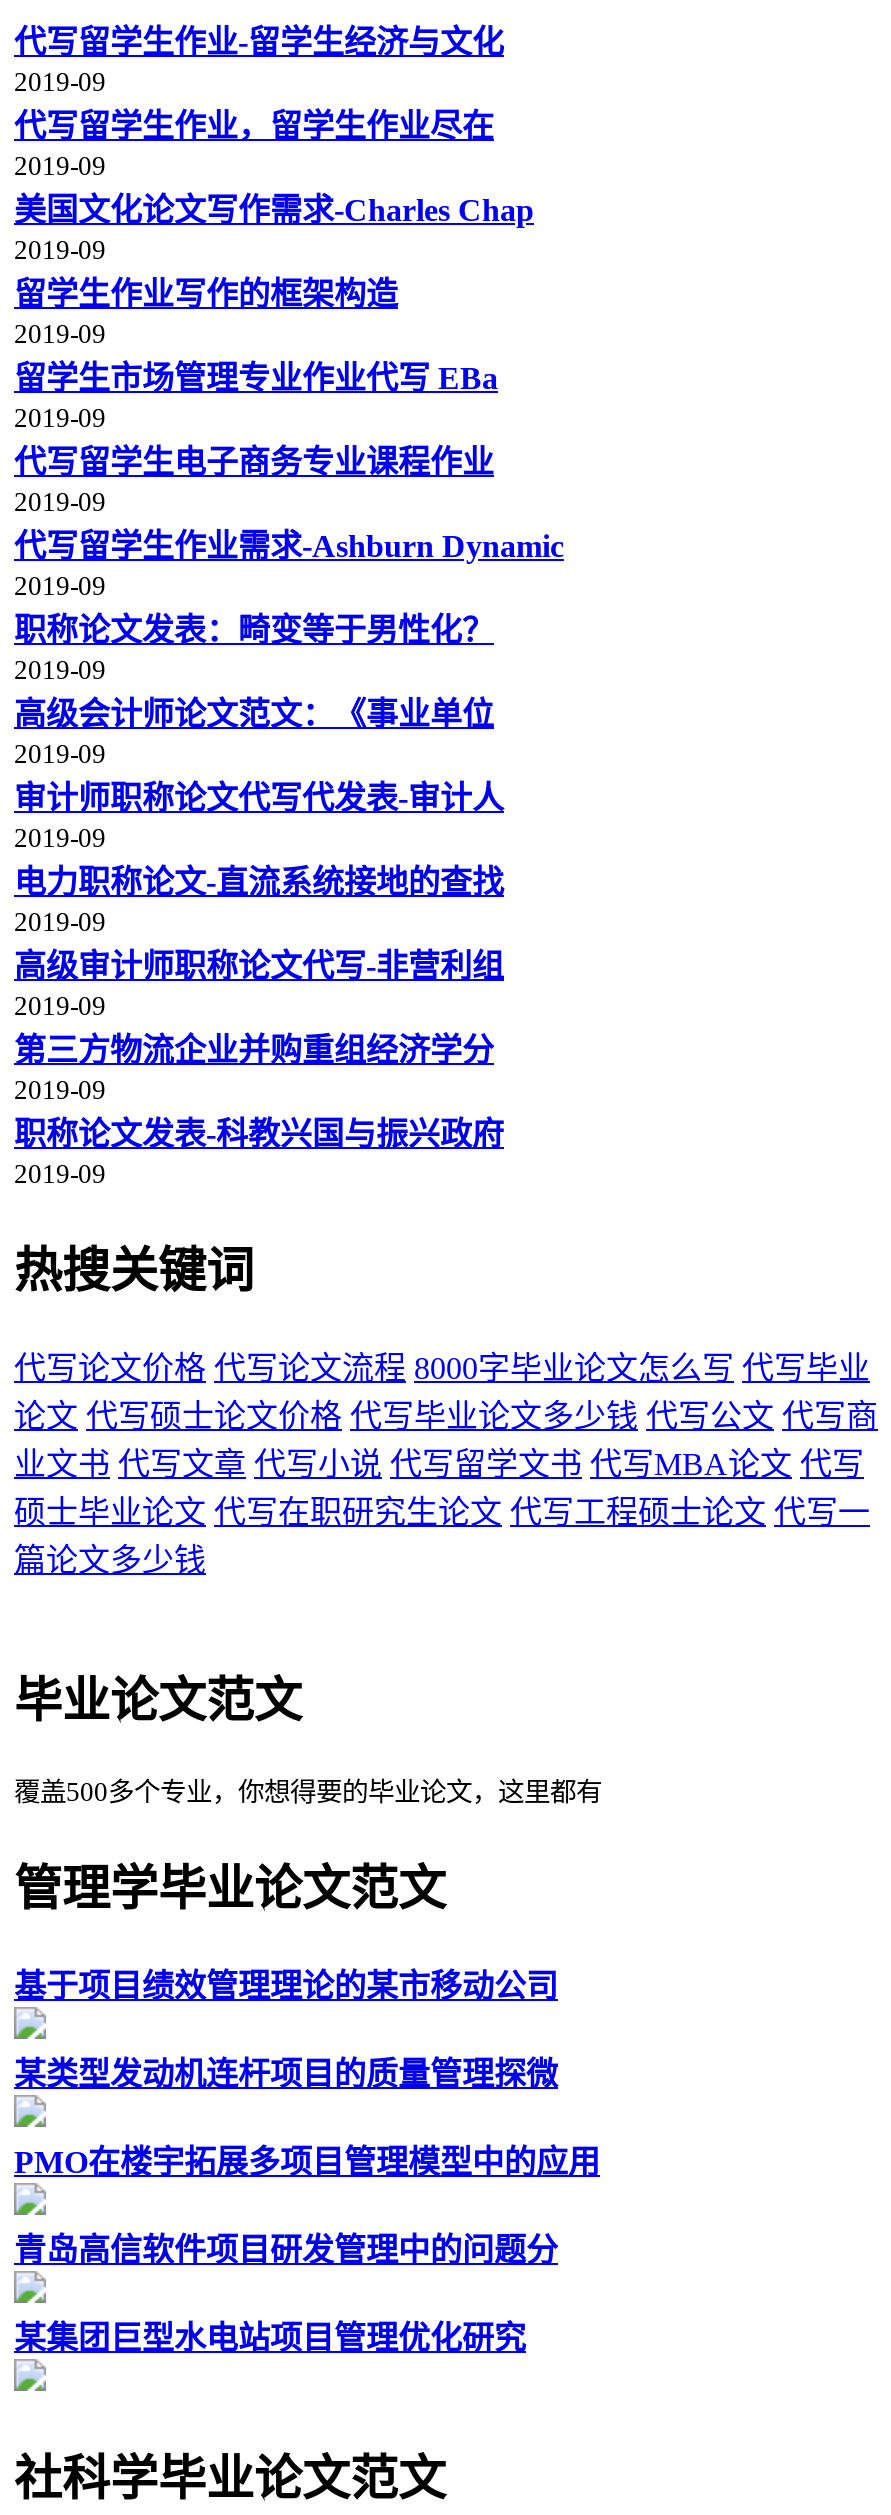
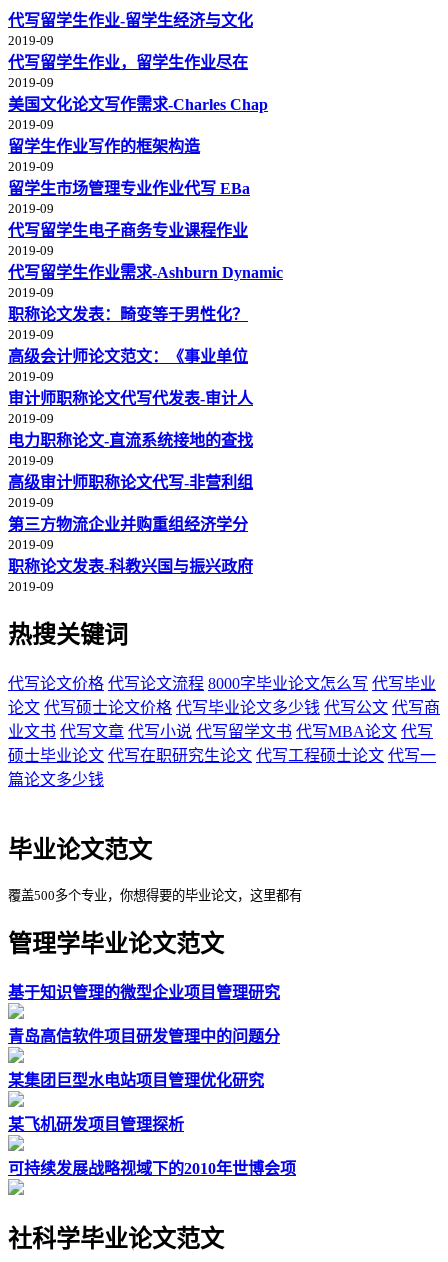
- 基于项目绩效管理理论的某市移动公司
- 某类型发动机连杆项目的质量管理探微
- PMO在楼宇拓展多项目管理模型中的应用
+ 基于知识管理的微型企业项目管理研究

moved up: 青岛高信软件项目研发管理中的问题分 | 某集团巨型水电站项目管理优化研究

+ 某飞机研发项目管理探析
+ 可持续发展战略视域下的2010年世博会项
